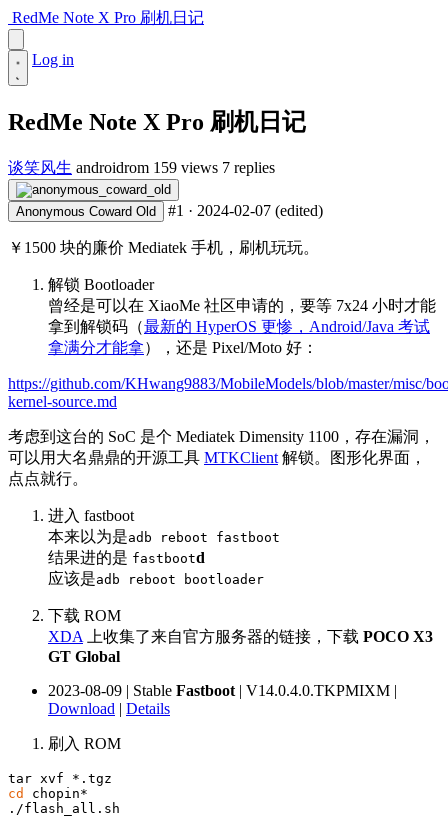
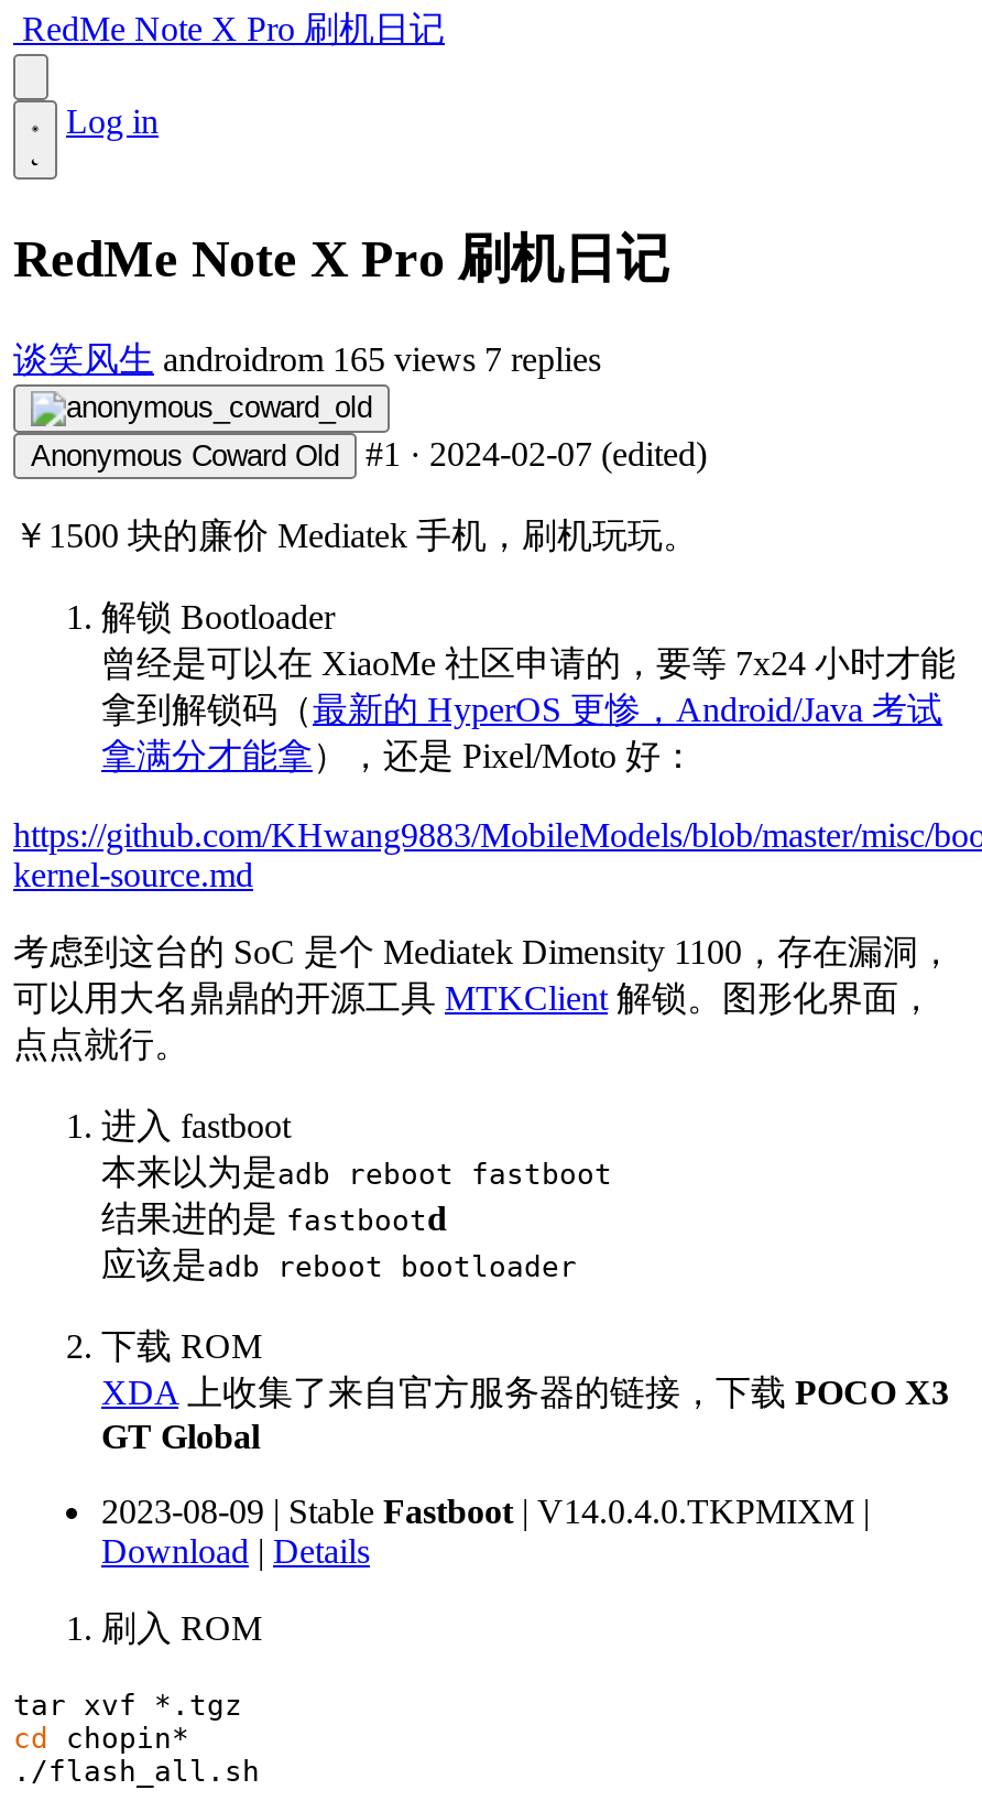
- 谈笑风生 androidrom 159 views 7 replies
+ 谈笑风生 androidrom 165 views 7 replies
